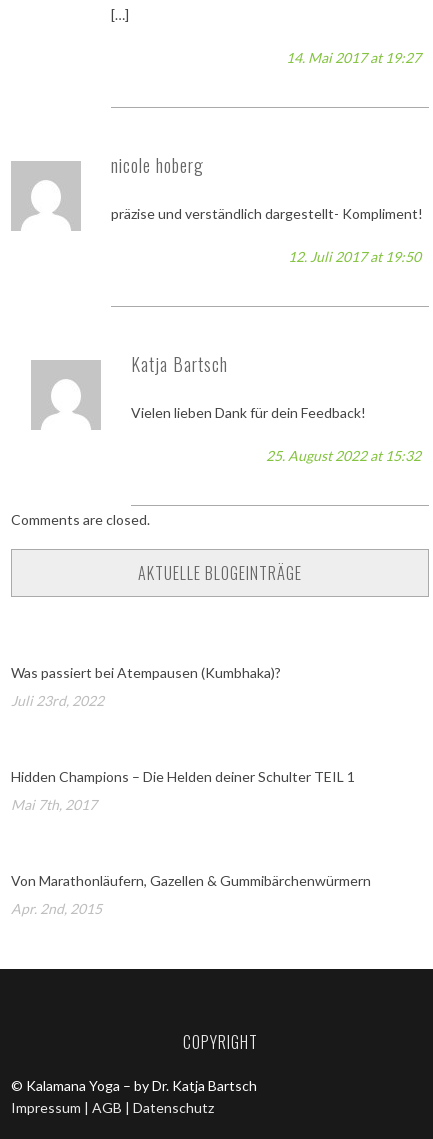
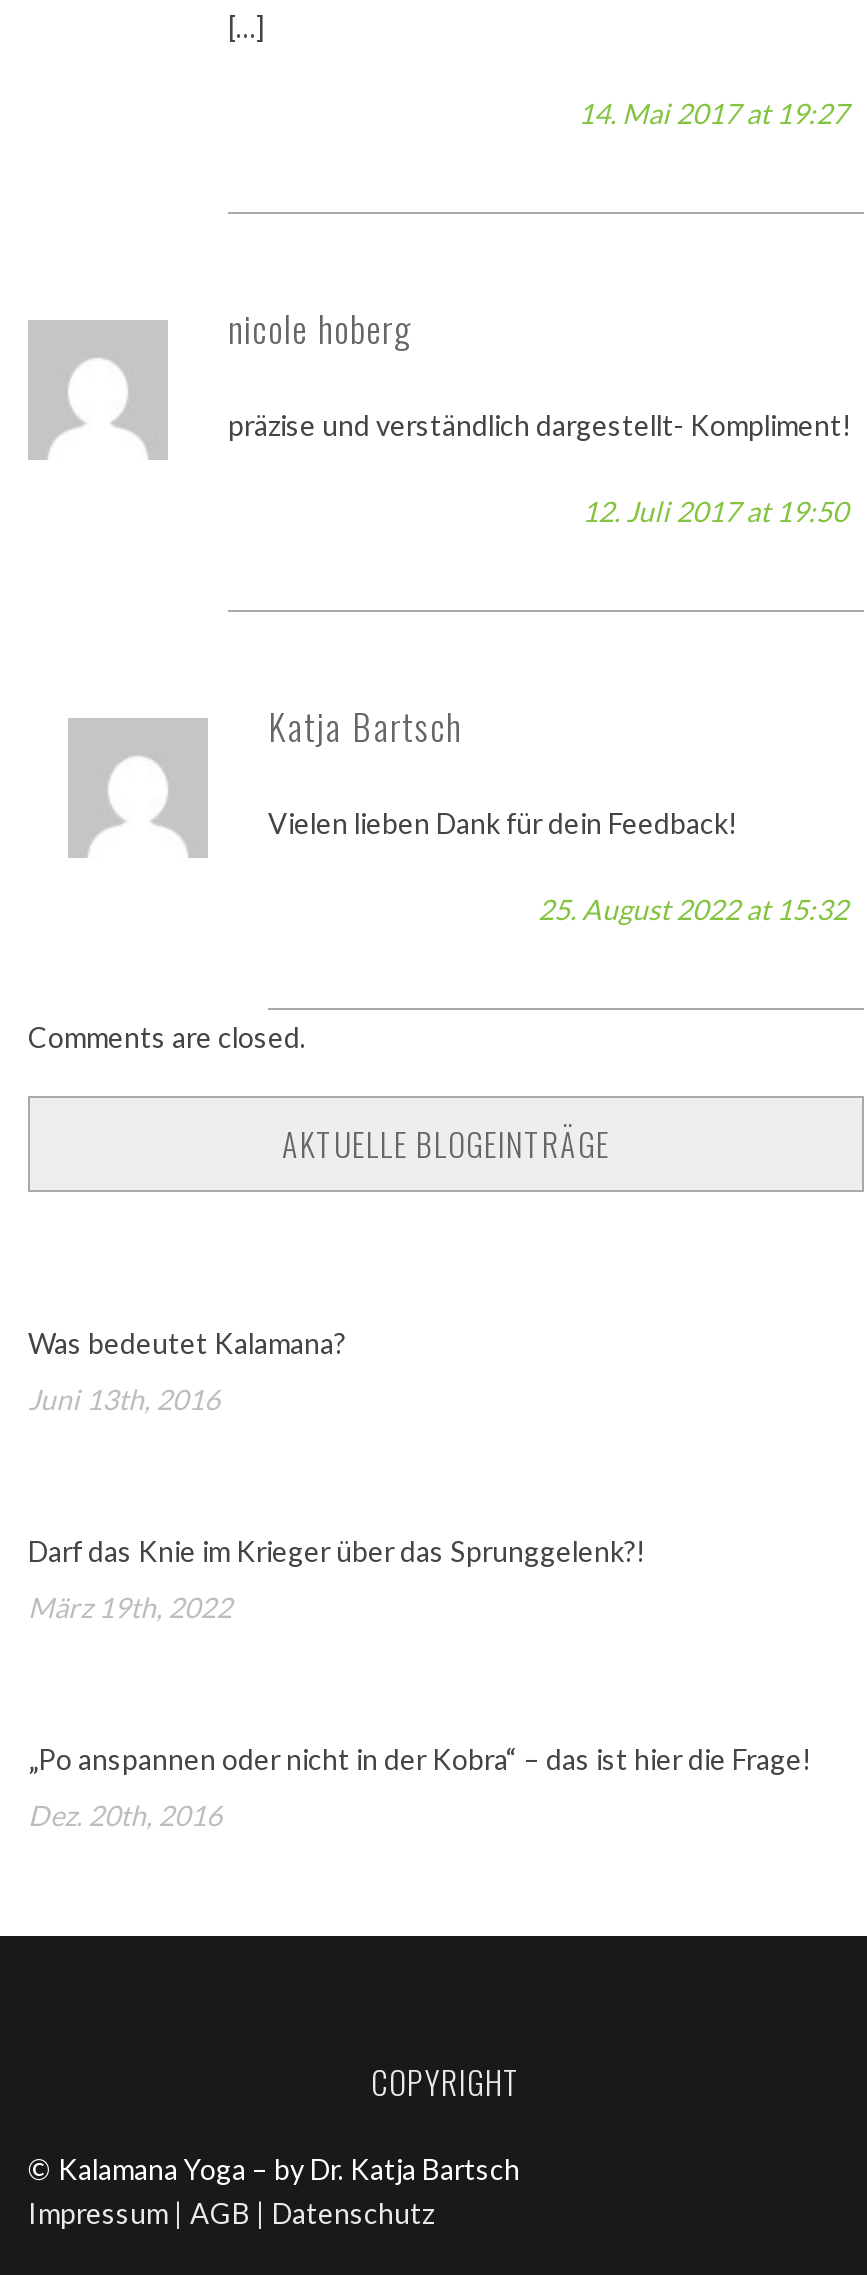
- Was passiert bei Atempausen (Kumbhaka)?
+ Was bedeutet Kalamana?

- Juli 23rd, 2022
+ Juni 13th, 2016

- Hidden Champions – Die Helden deiner Schulter TEIL 1
+ Darf das Knie im Krieger über das Sprunggelenk?!

- Mai 7th, 2017
+ März 19th, 2022

- Von Marathonläufern, Gazellen & Gummibärchenwürmern
+ „Po anspannen oder nicht in der Kobra“ – das ist hier die Frage!

- Apr. 2nd, 2015
+ Dez. 20th, 2016
